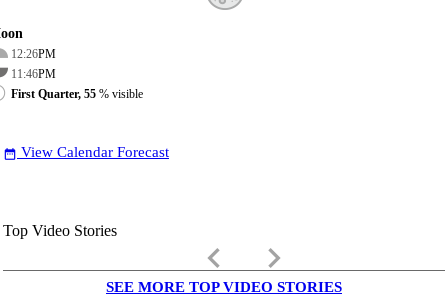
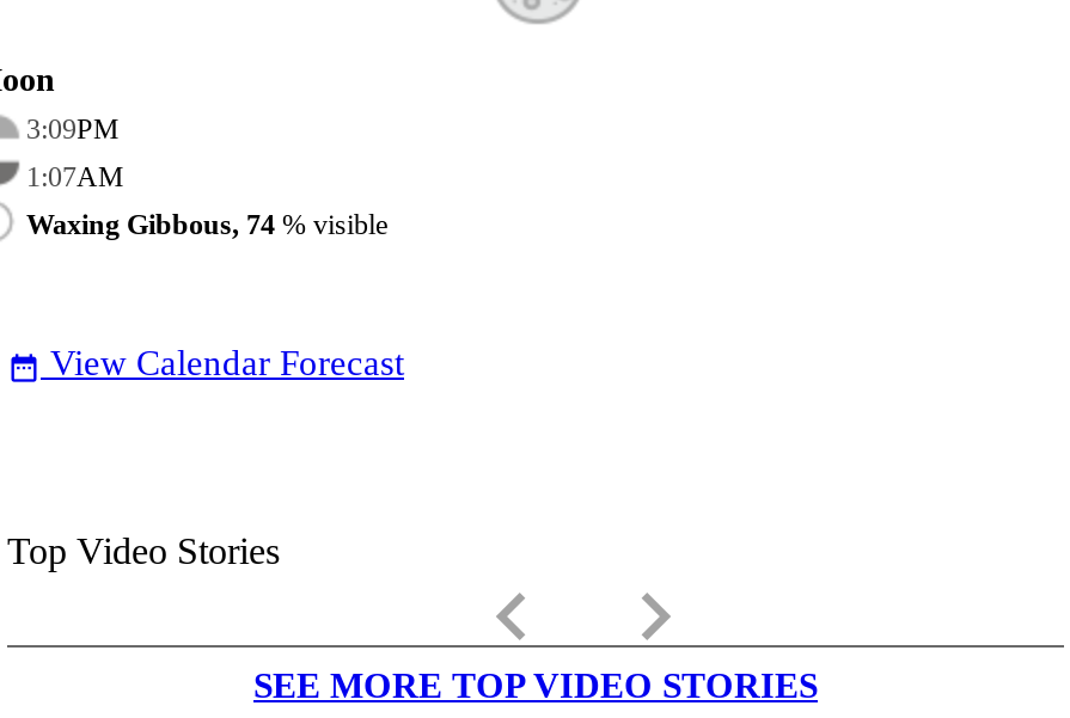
- 12:26PM
- 11:46PM
- First Quarter, 55% visible
+ 3:09PM
+ 1:07AM
+ Waxing Gibbous, 74% visible
